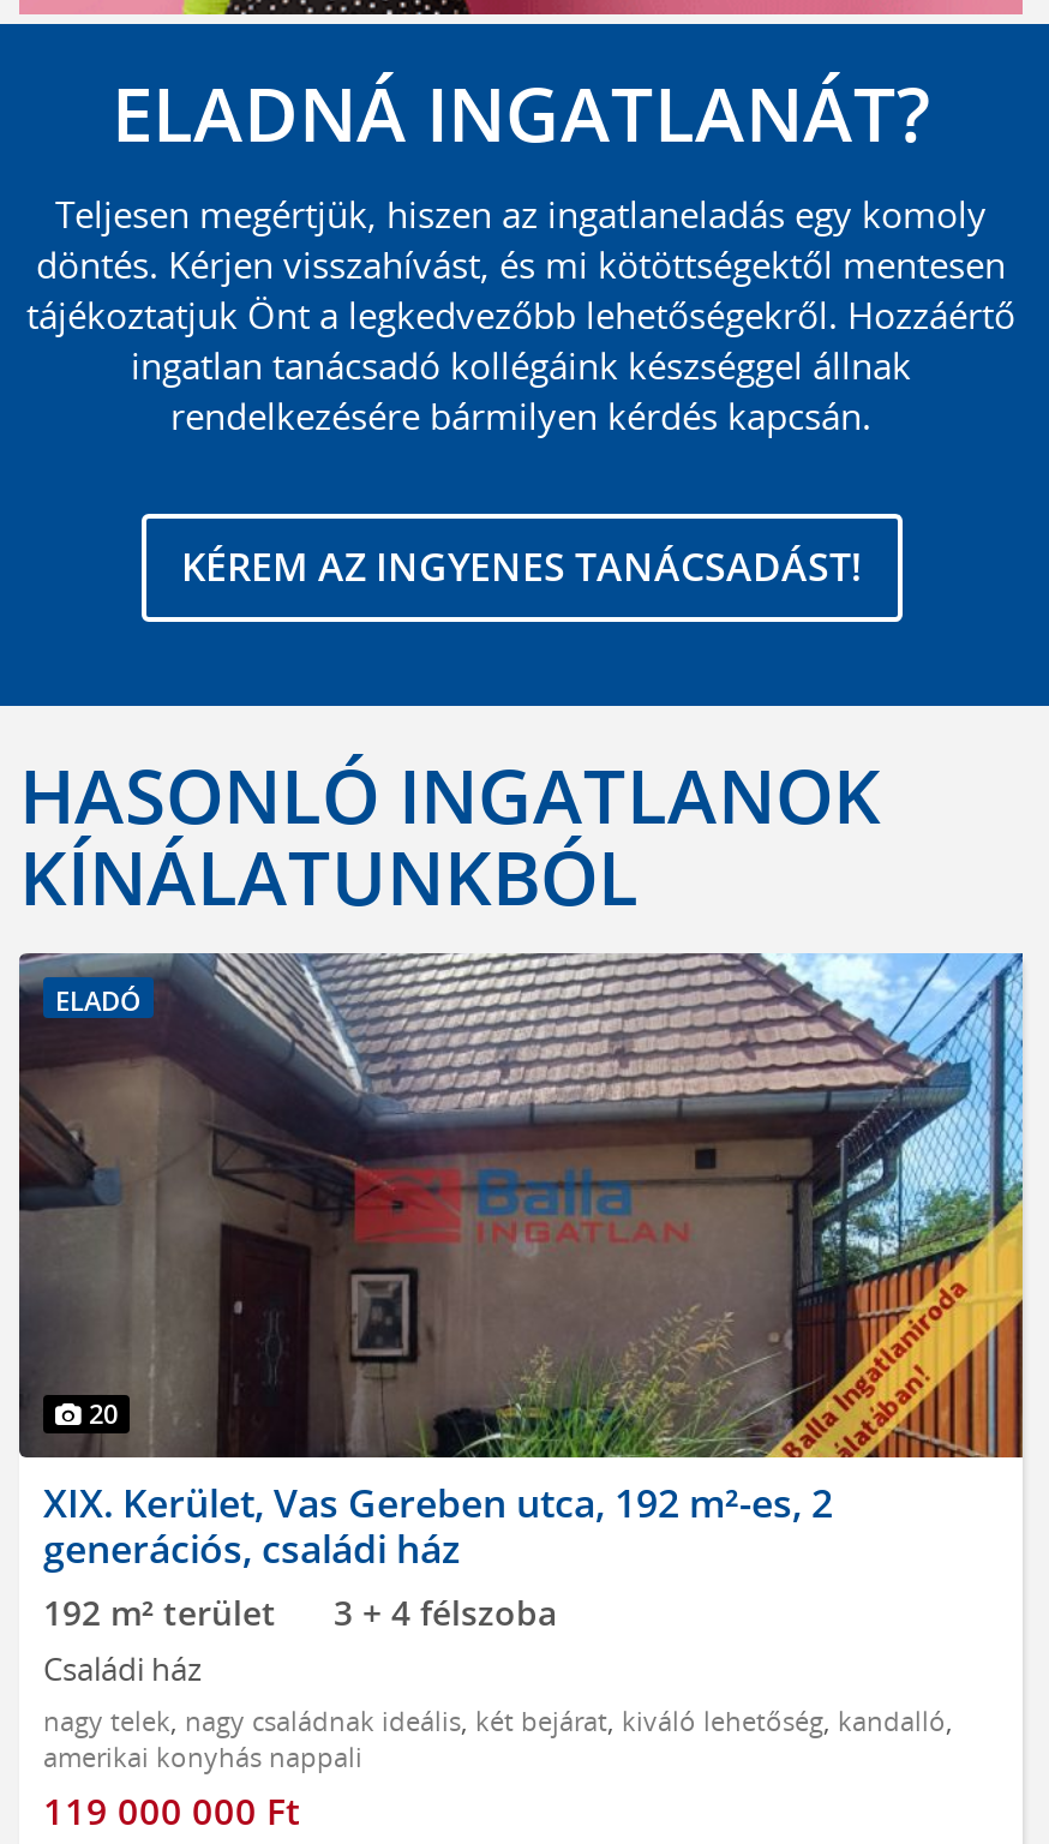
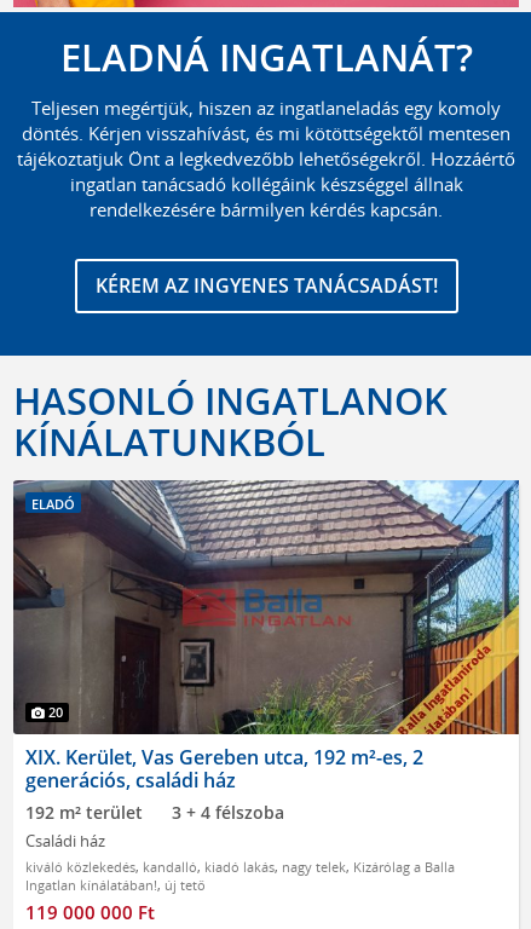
- nagy telek, nagy családnak ideális, két bejárat, kiváló lehetőség, kandalló,
- amerikai konyhás nappali
+ kiváló közlekedés, kandalló, kiadó lakás, nagy telek, Kizárólag a Balla
+ Ingatlan kínálatában!, új tető
